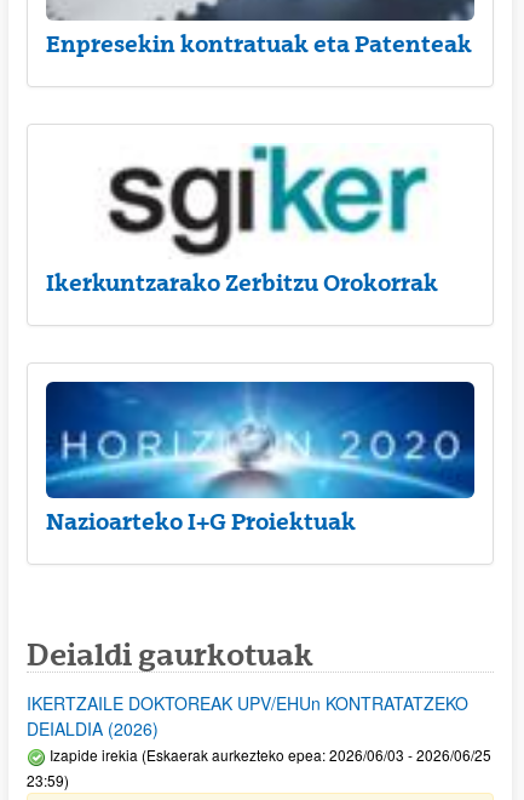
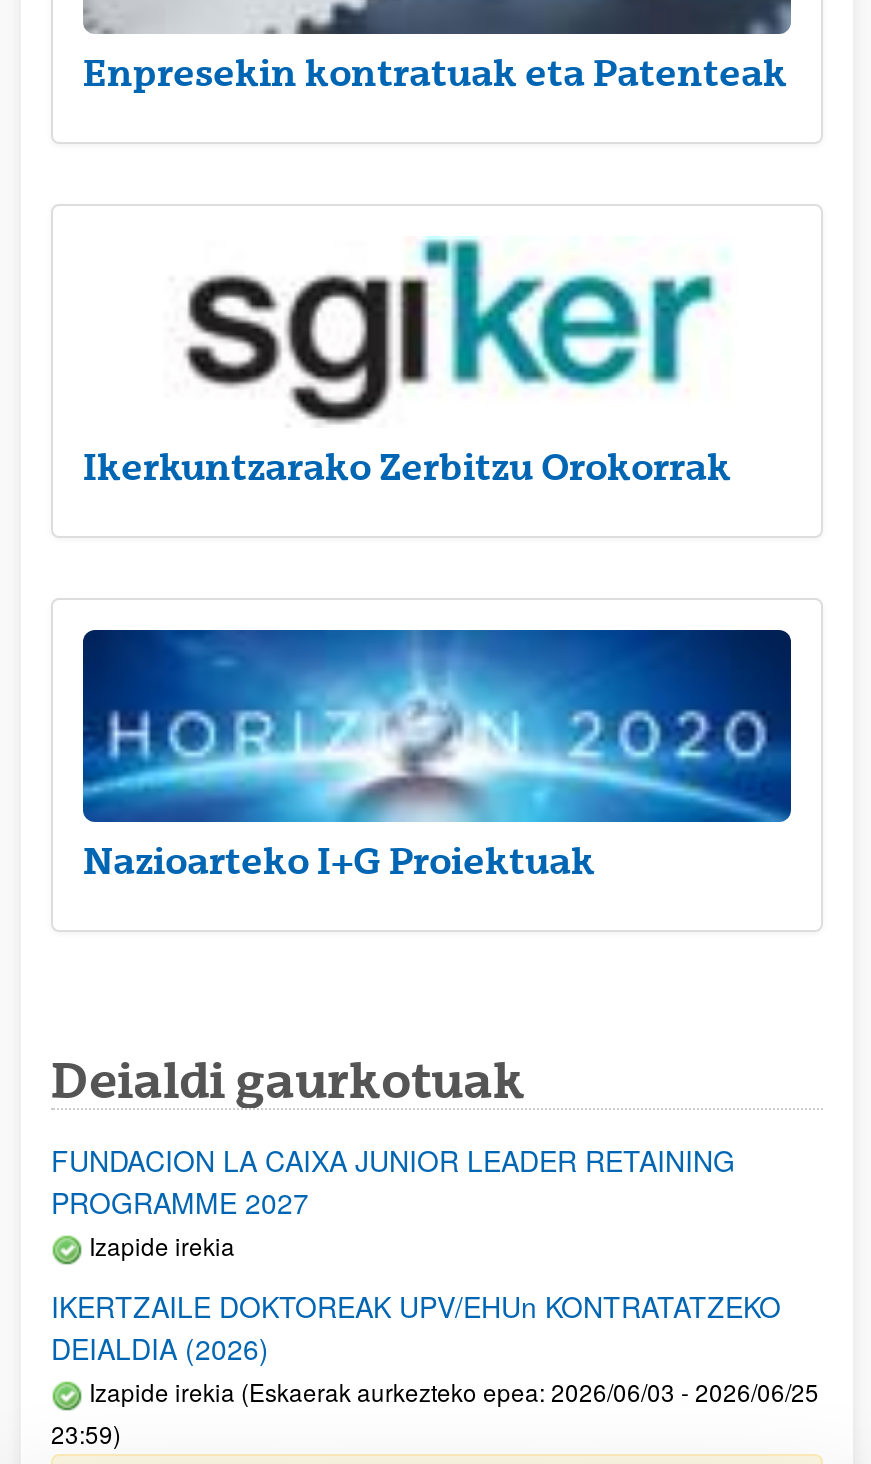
+ FUNDACION LA CAIXA JUNIOR LEADER RETAINING
+ PROGRAMME 2027
+ Izapide irekia
